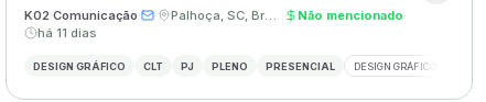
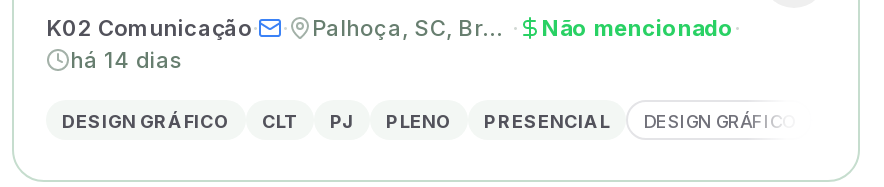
- há 11 dias
+ há 14 dias
